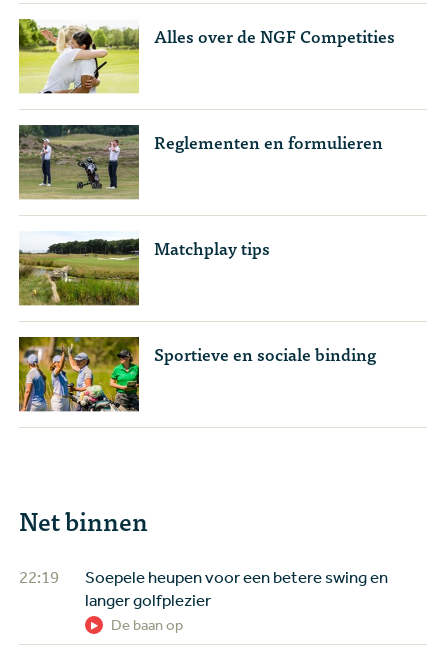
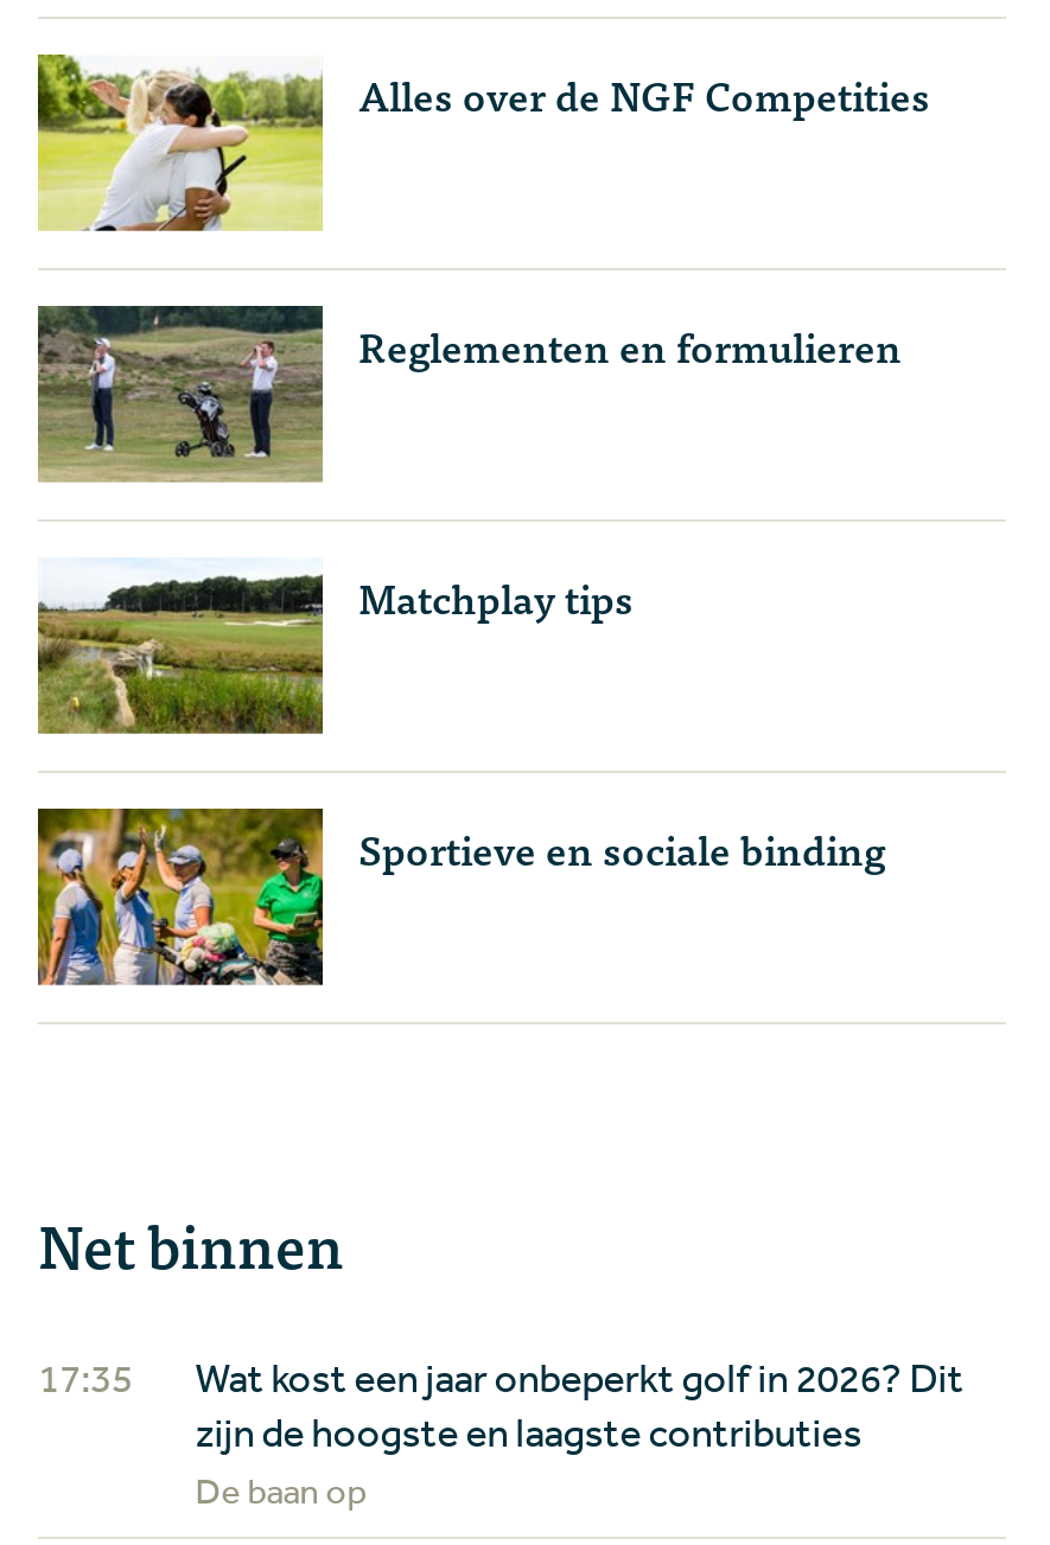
- 22:19
- Soepele heupen voor een betere swing en
- langer golfplezier
+ 17:35
+ Wat kost een jaar onbeperkt golf in 2026? Dit
+ zijn de hoogste en laagste contributies
